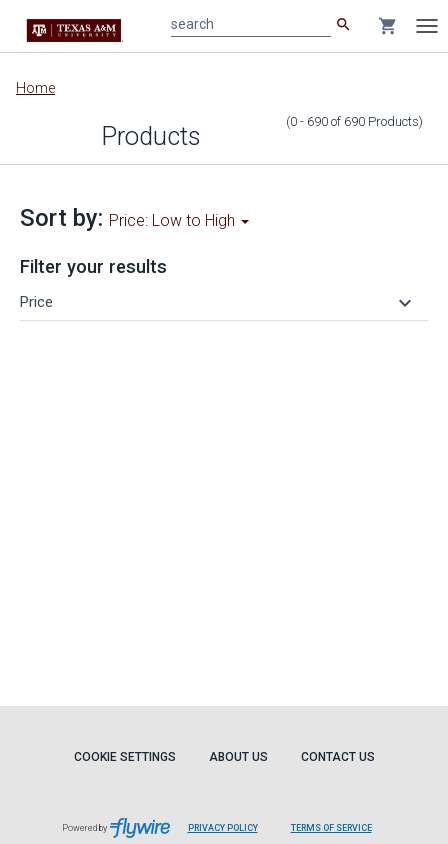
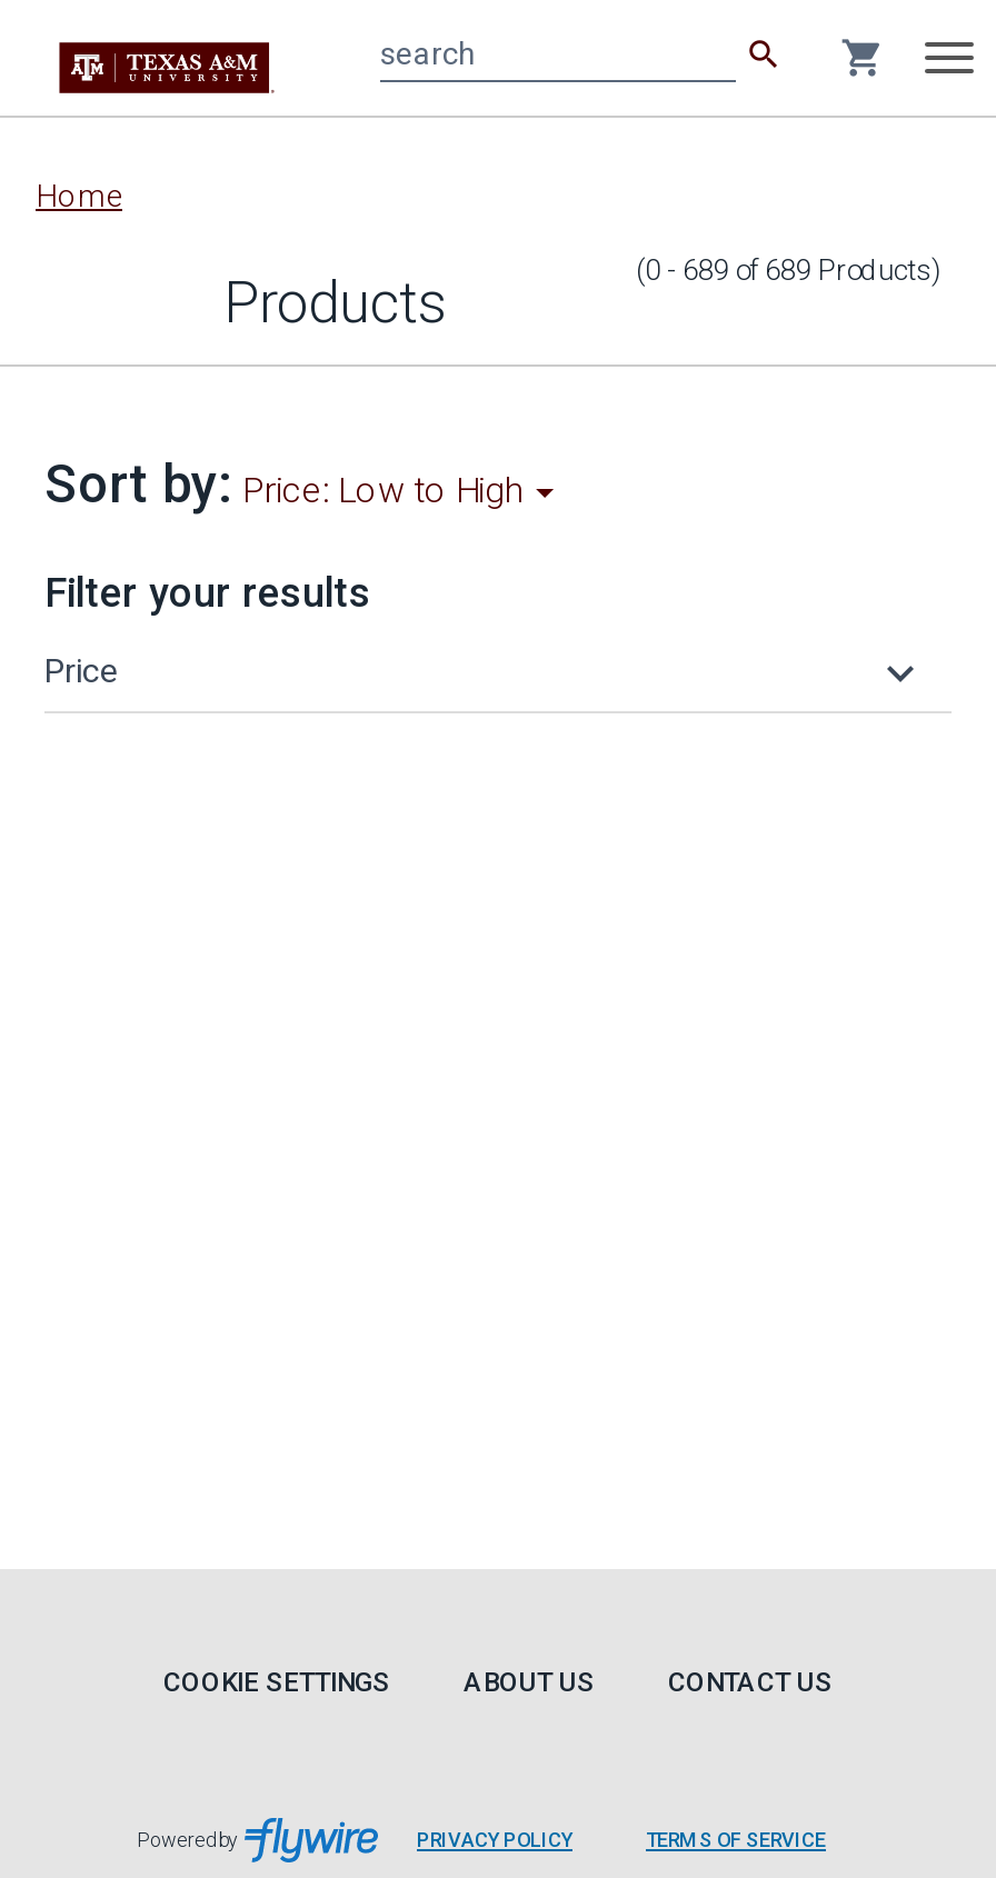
- (0 - 690 of 690 Products)
+ (0 - 689 of 689 Products)
